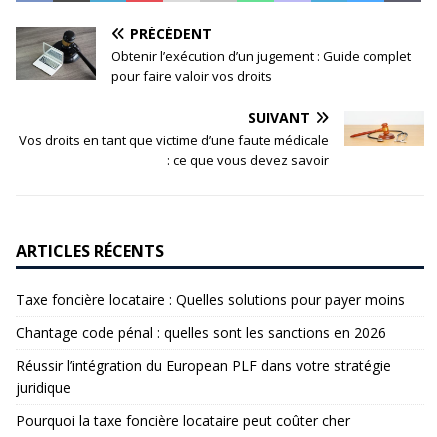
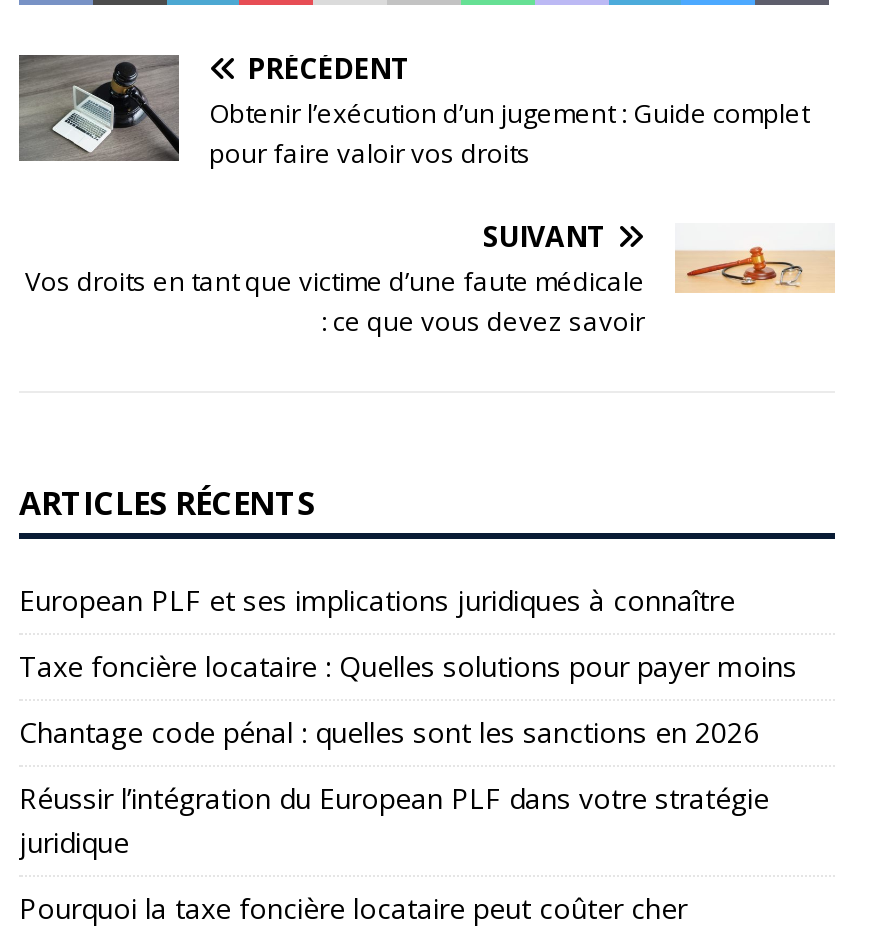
+ European PLF et ses implications juridiques à connaître
